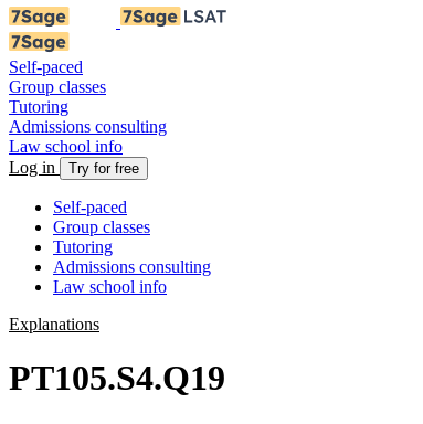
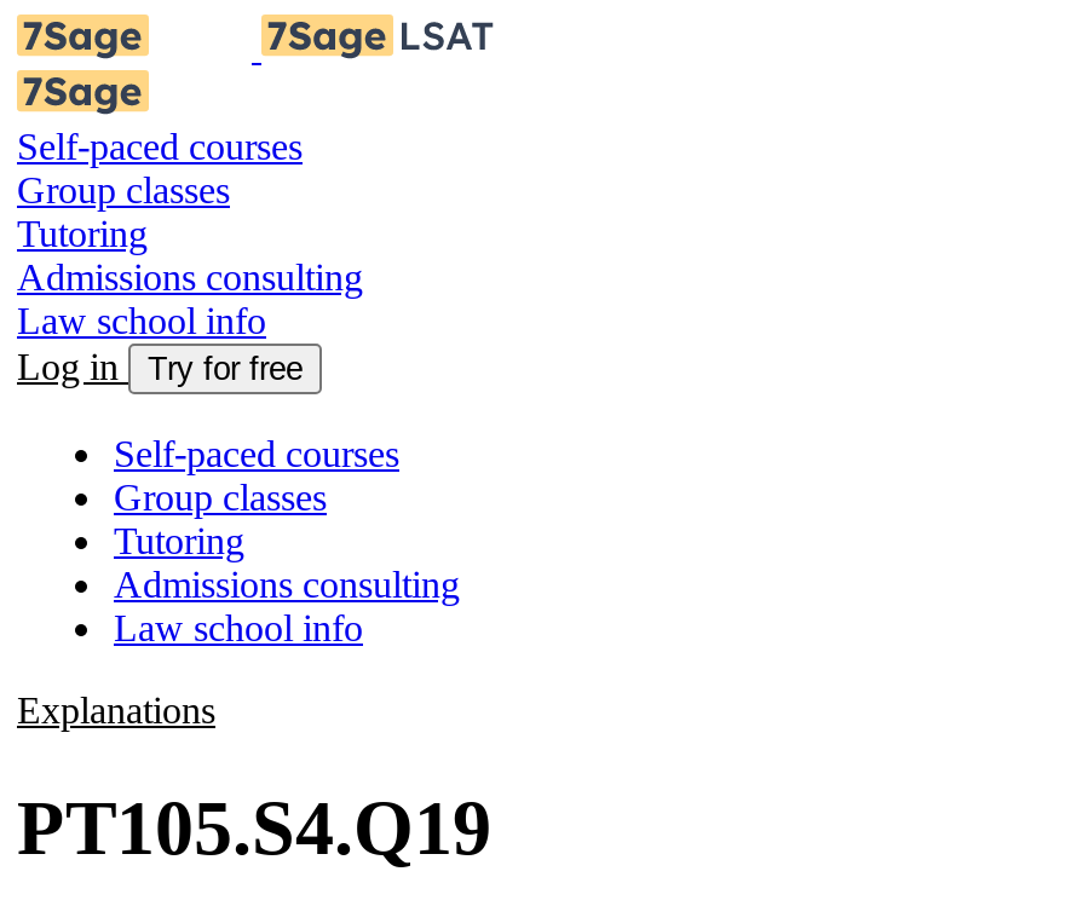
- Self-paced
+ Self-paced courses

- Self-paced
+ Self-paced courses
